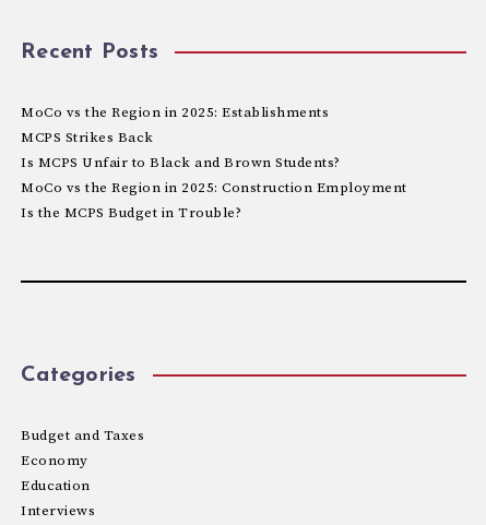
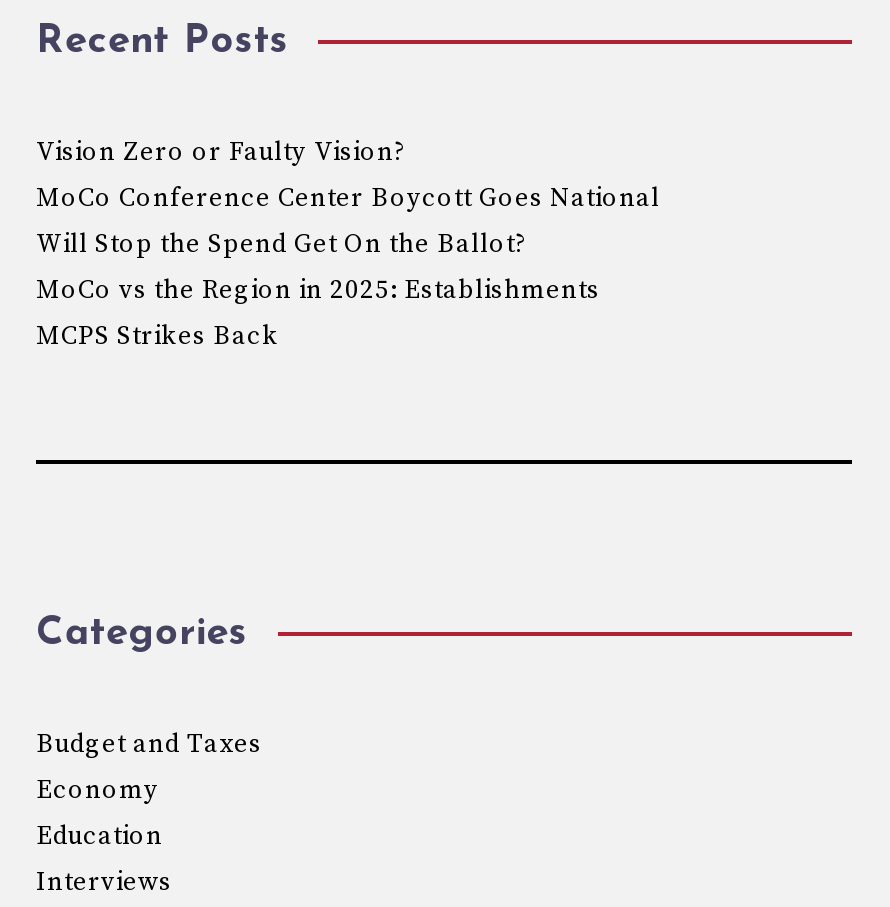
+ Vision Zero or Faulty Vision?
+ MoCo Conference Center Boycott Goes National
+ Will Stop the Spend Get On the Ballot?

moved down: MoCo vs the Region in 2025: Establishments | MCPS Strikes Back

- Is MCPS Unfair to Black and Brown Students?
- MoCo vs the Region in 2025: Construction Employment
- Is the MCPS Budget in Trouble?
